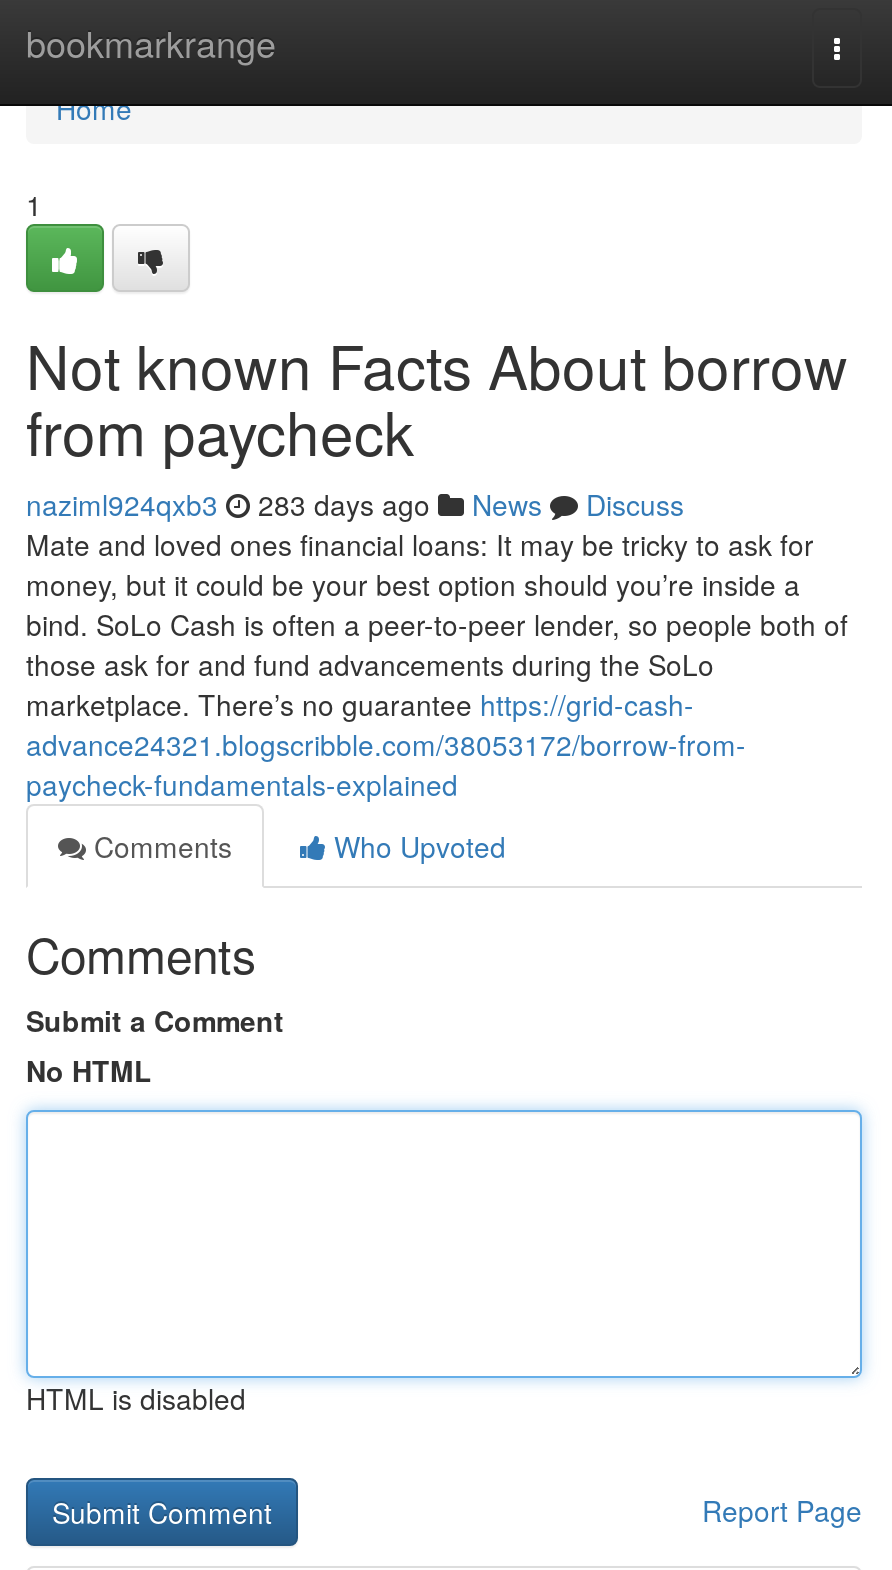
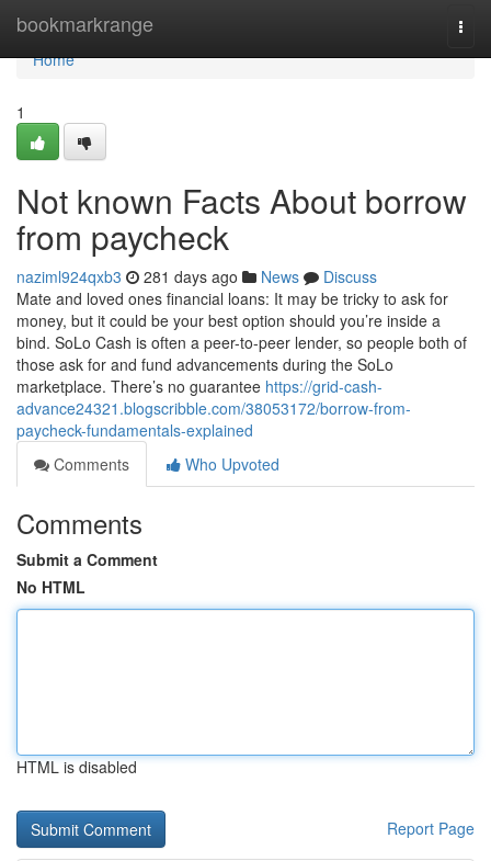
- naziml924qxb3 283 days ago News Discuss
+ naziml924qxb3 281 days ago News Discuss
